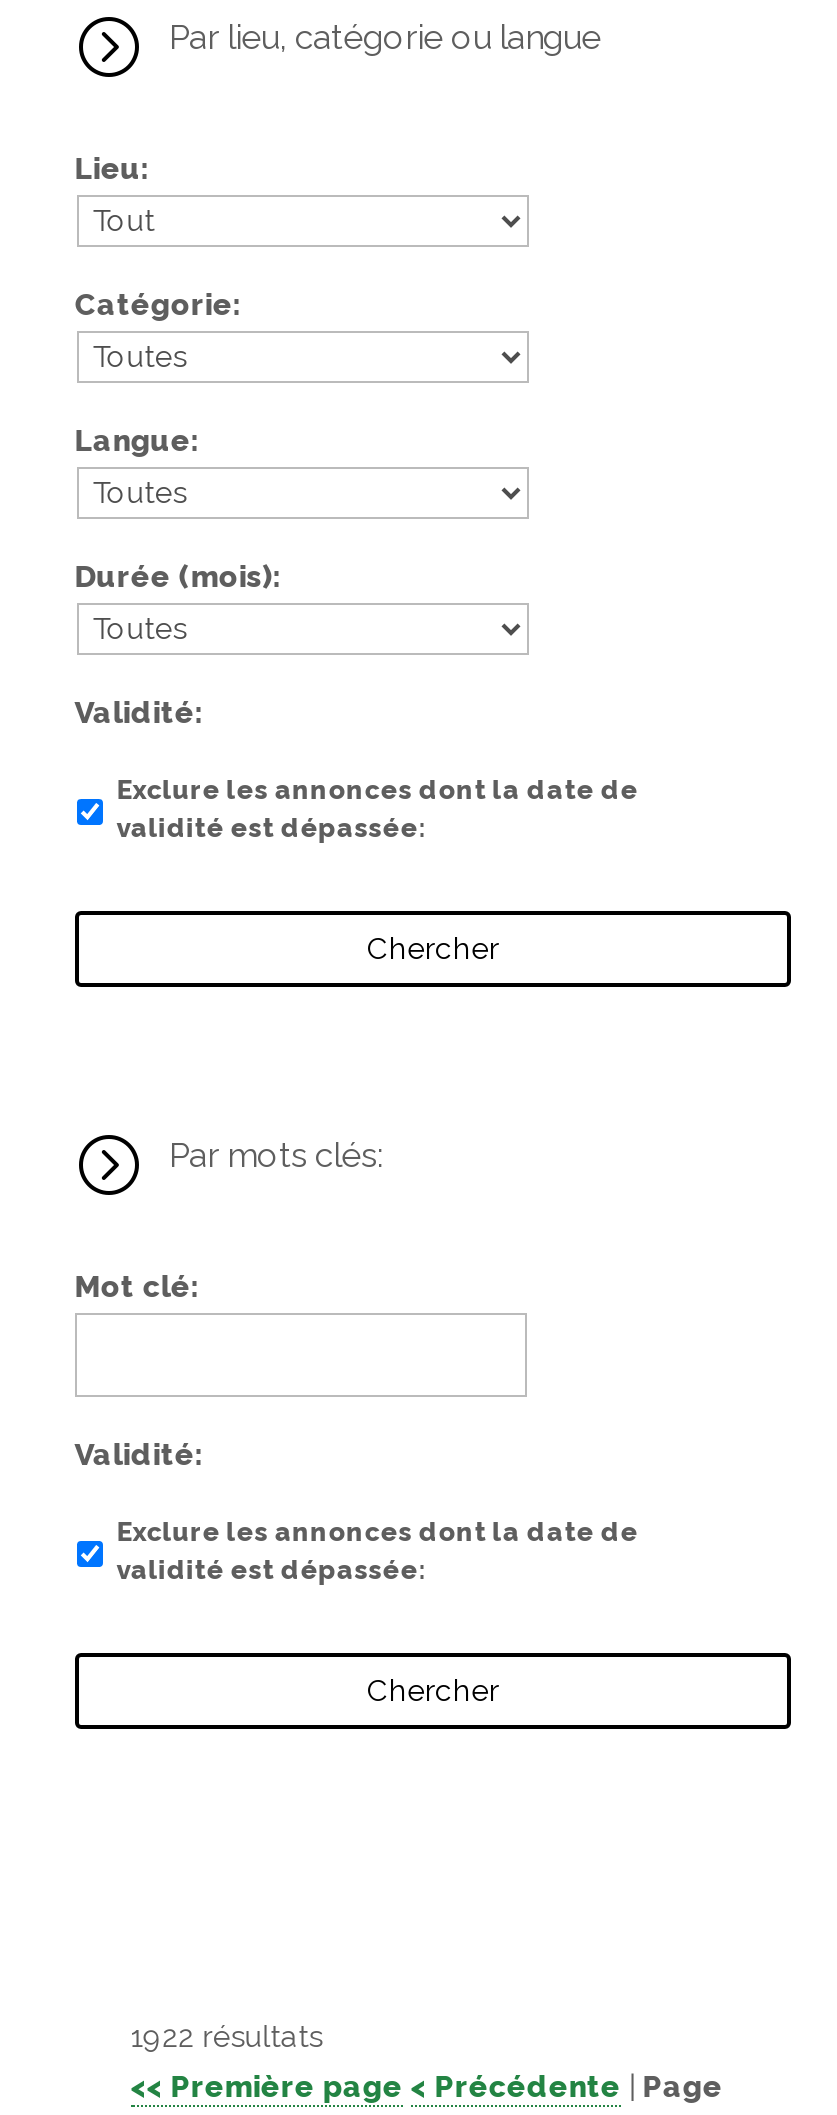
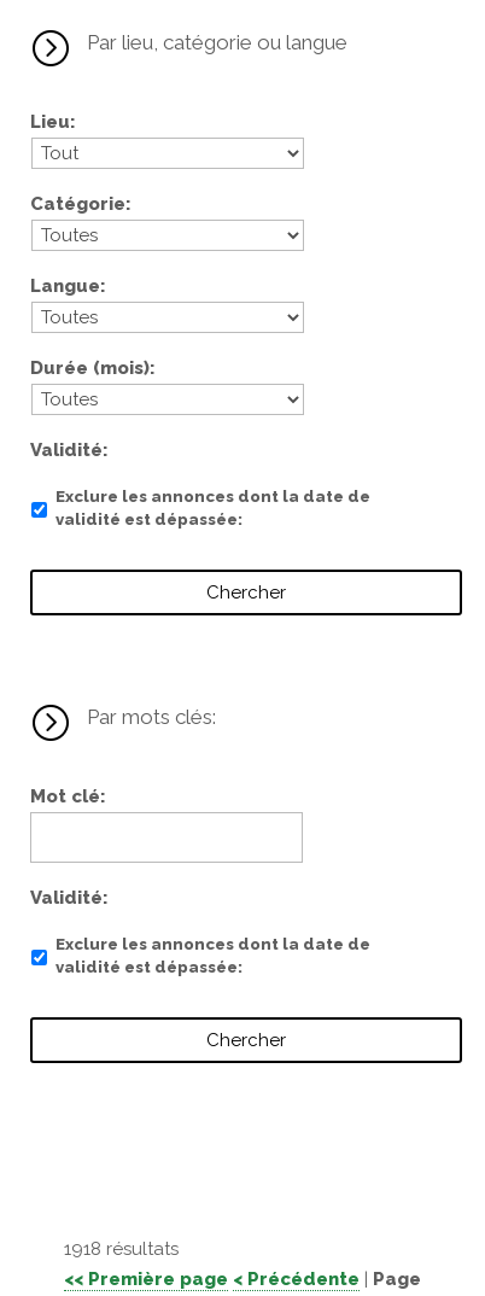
- 1922 résultats
+ 1918 résultats
